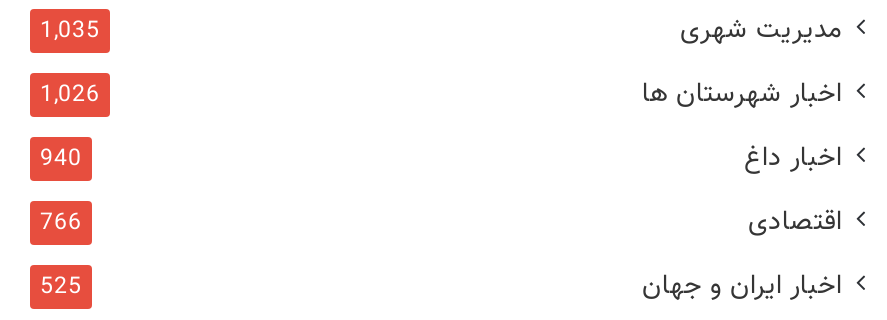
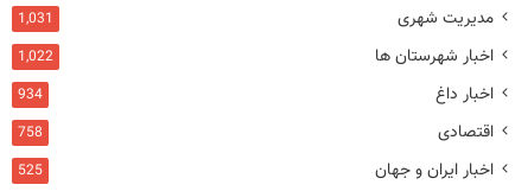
- 1,035
+ 1,031

- 1,026
+ 1,022

- 940
+ 934

- 766
+ 758
